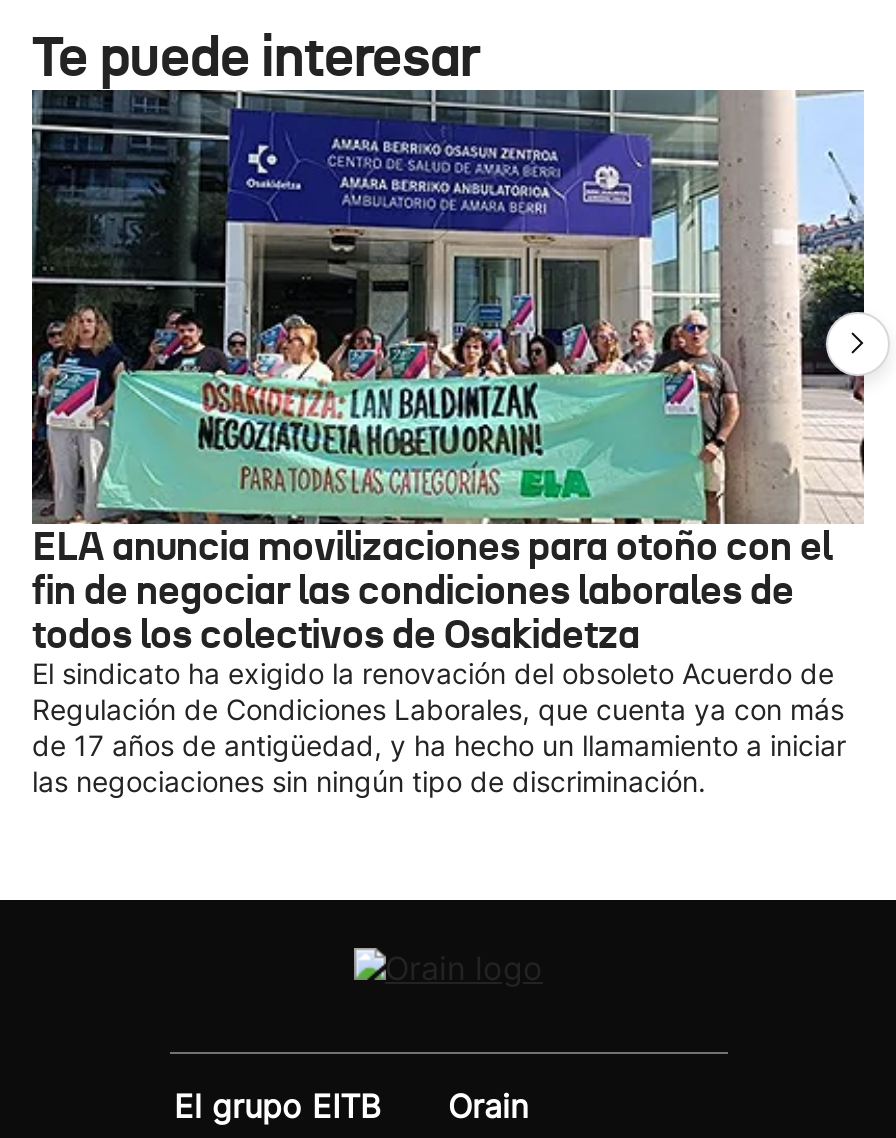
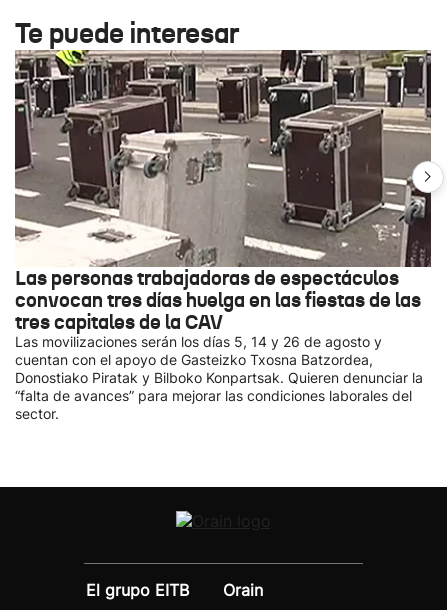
- [image]
- ELA anuncia movilizaciones para otoño con el
- fin de negociar las condiciones laborales de
- todos los colectivos de Osakidetza
- El sindicato ha exigido la renovación del obsoleto Acuerdo de
- Regulación de Condiciones Laborales, que cuenta ya con más
- de 17 años de antigüedad, y ha hecho un llamamiento a iniciar
- las negociaciones sin ningún tipo de discriminación.
+ [image]
+ Las personas trabajadoras de espectáculos
+ convocan tres días huelga en las fiestas de las
+ tres capitales de la CAV
+ Las movilizaciones serán los días 5, 14 y 26 de agosto y
+ cuentan con el apoyo de Gasteizko Txosna Batzordea,
+ Donostiako Piratak y Bilboko Konpartsak. Quieren denunciar la
+ “falta de avances” para mejorar las condiciones laborales del
+ sector.
